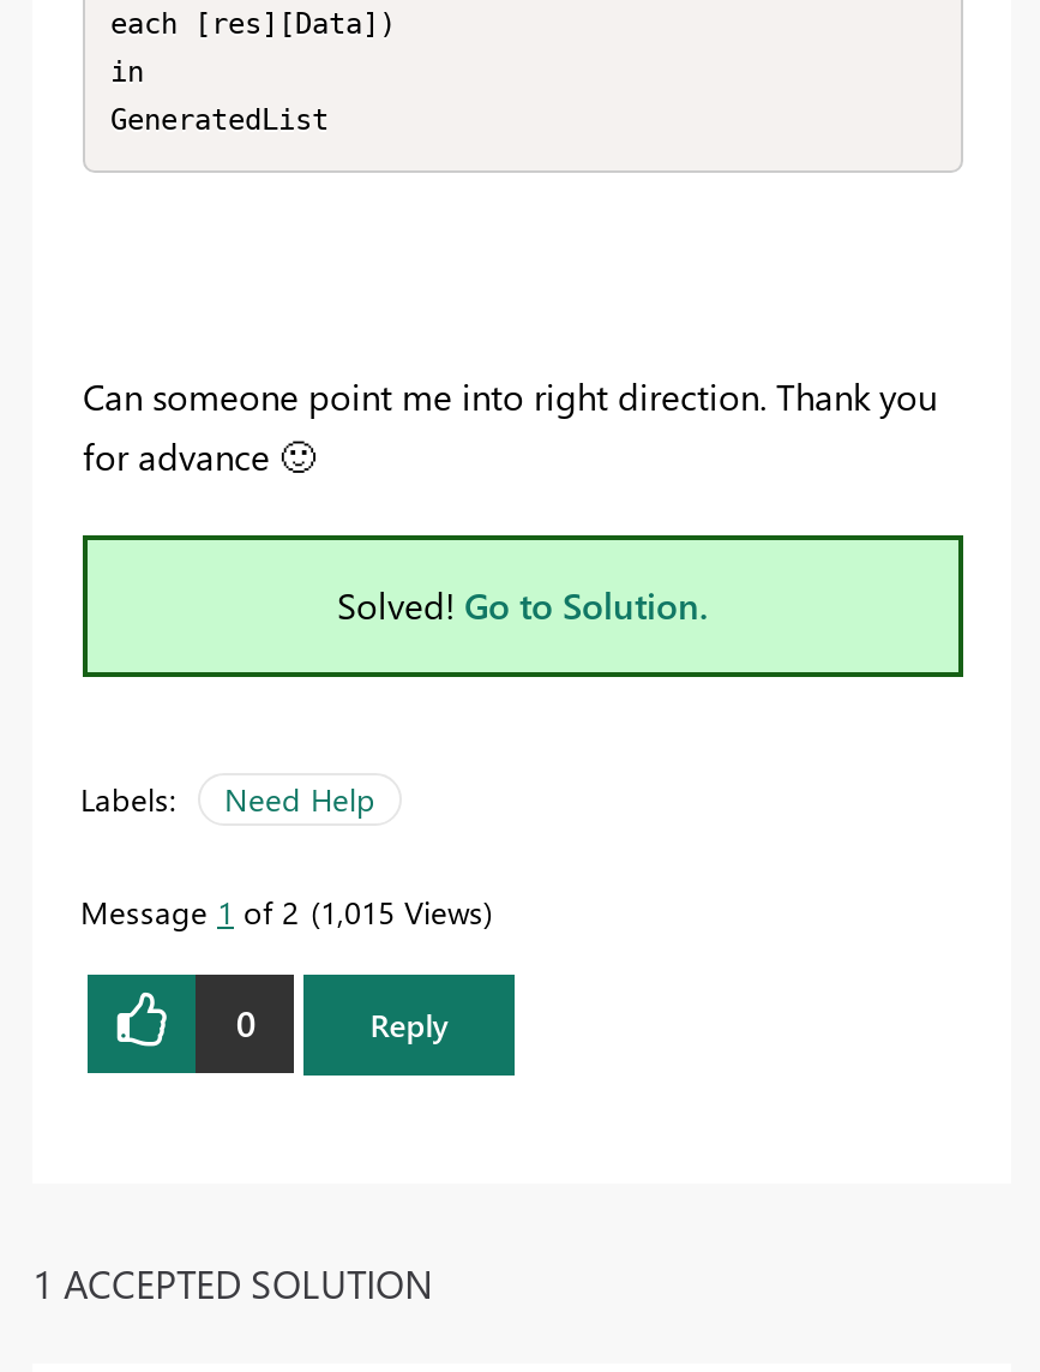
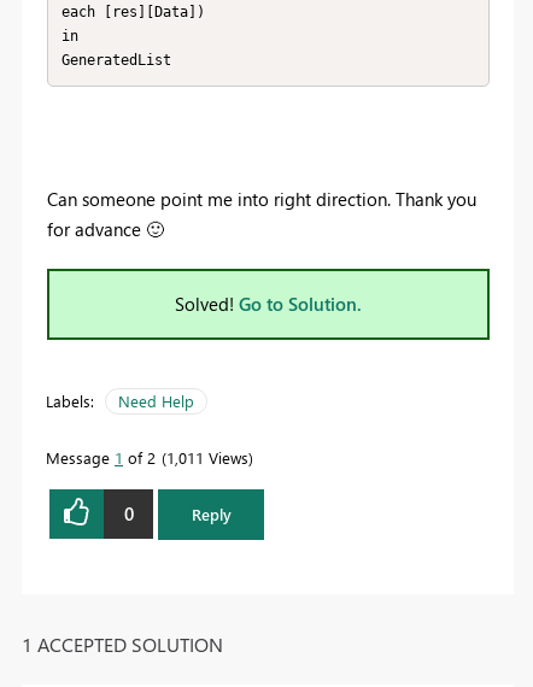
- Message 1 of 2 1,015 Views
+ Message 1 of 2 1,011 Views
